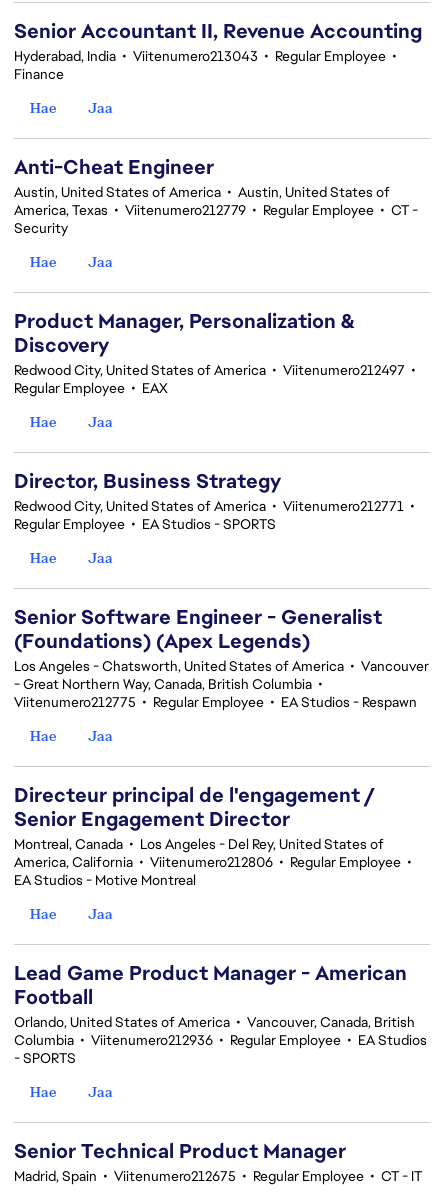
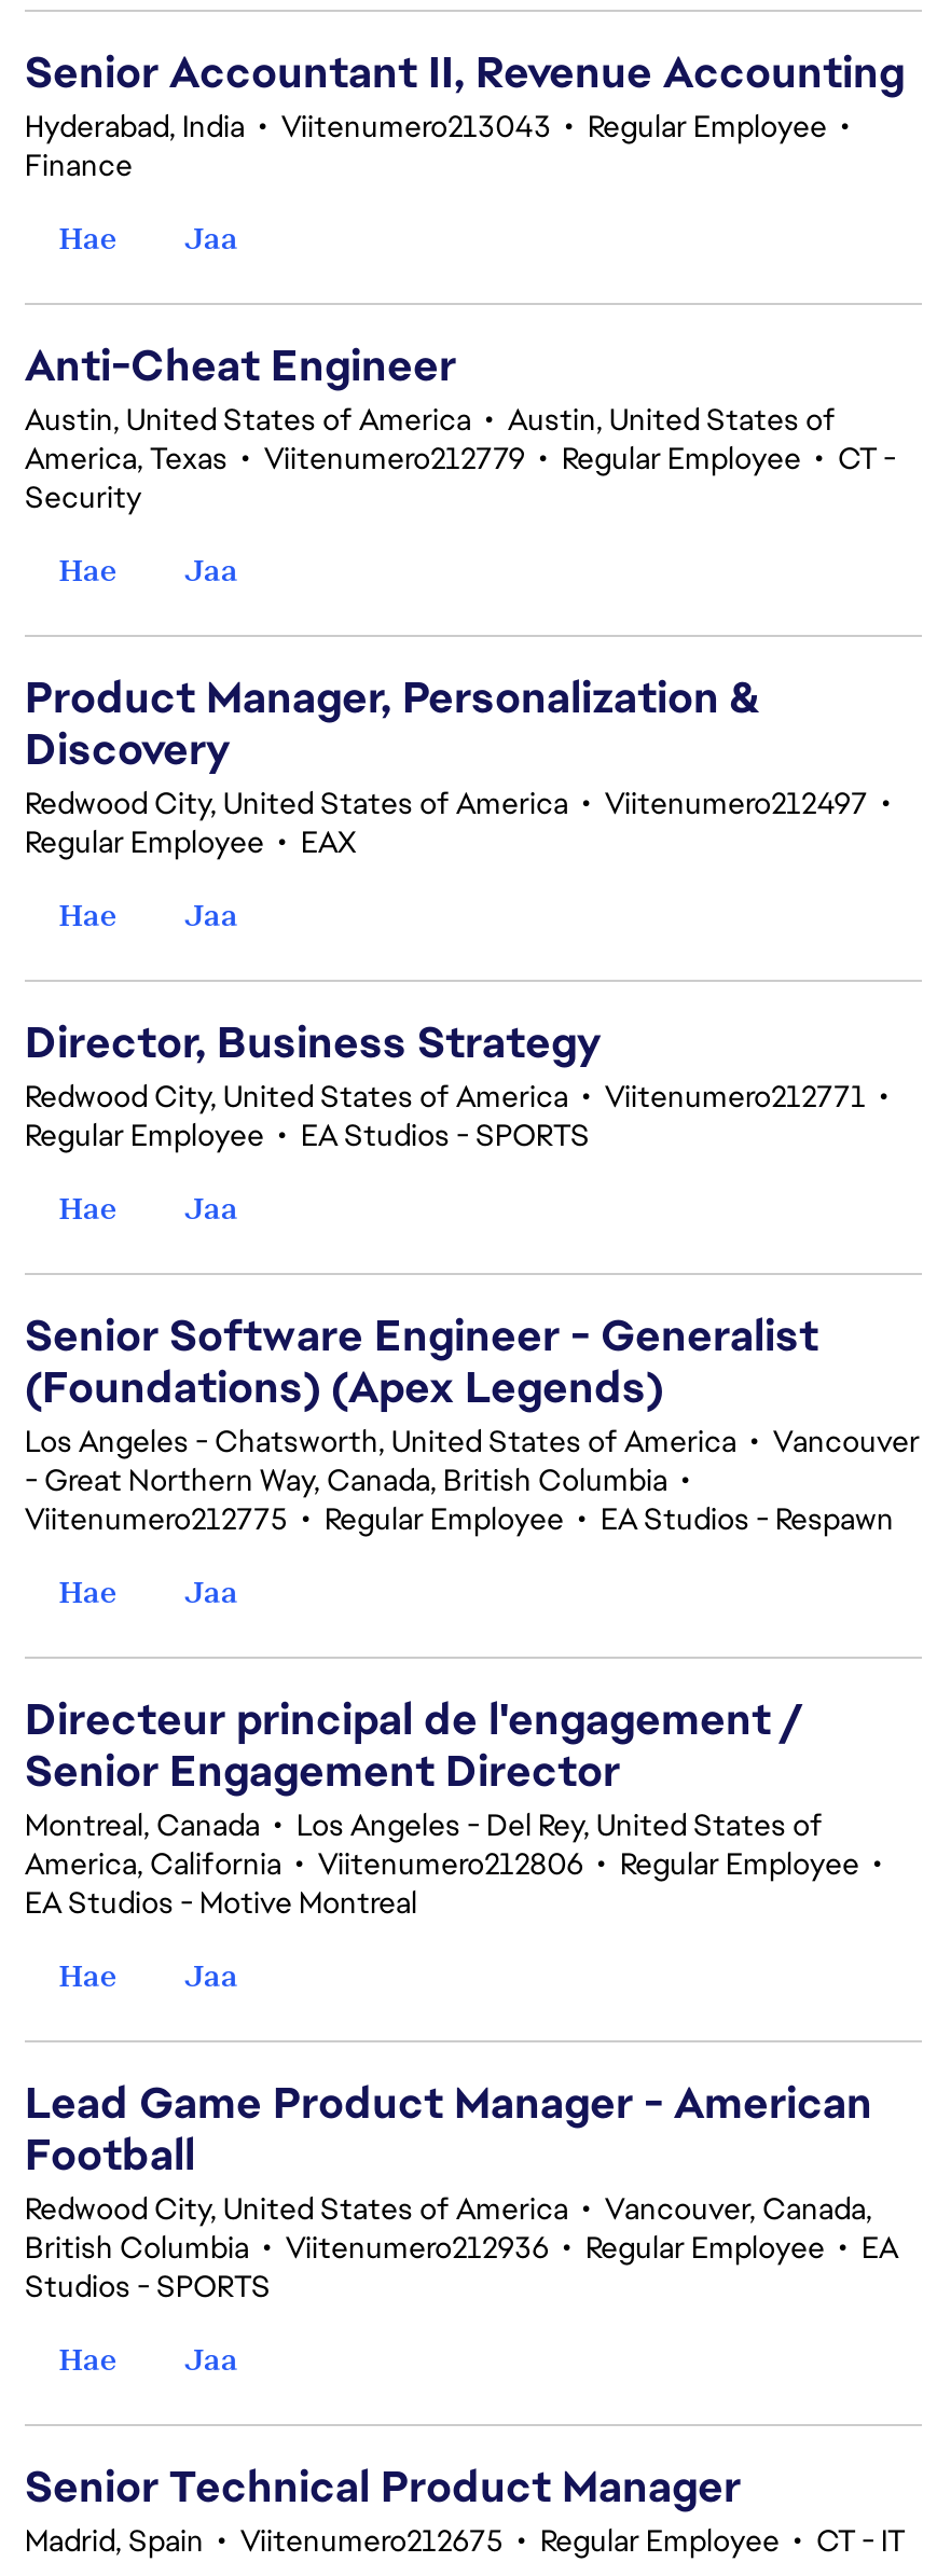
- Orlando, United States of America • Vancouver, Canada, British
- Columbia • Viitenumero212936 • Regular Employee • EA Studios
- - SPORTS
+ Redwood City, United States of America • Vancouver, Canada,
+ British Columbia • Viitenumero212936 • Regular Employee • EA
+ Studios - SPORTS
